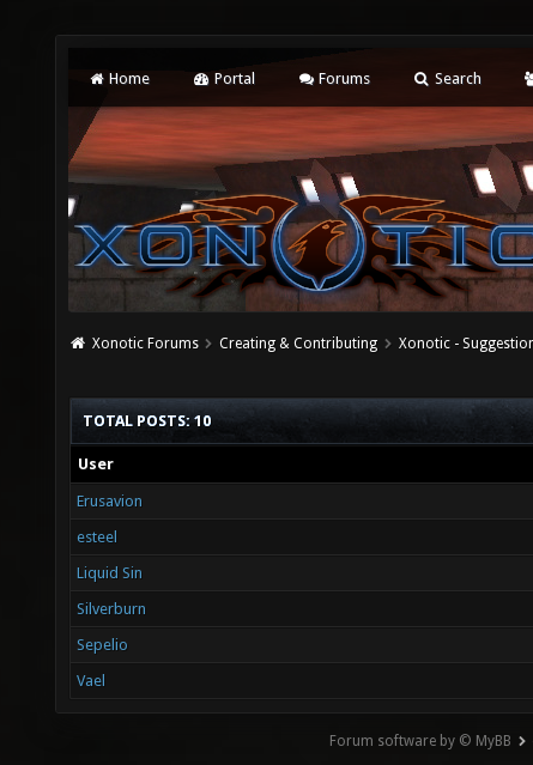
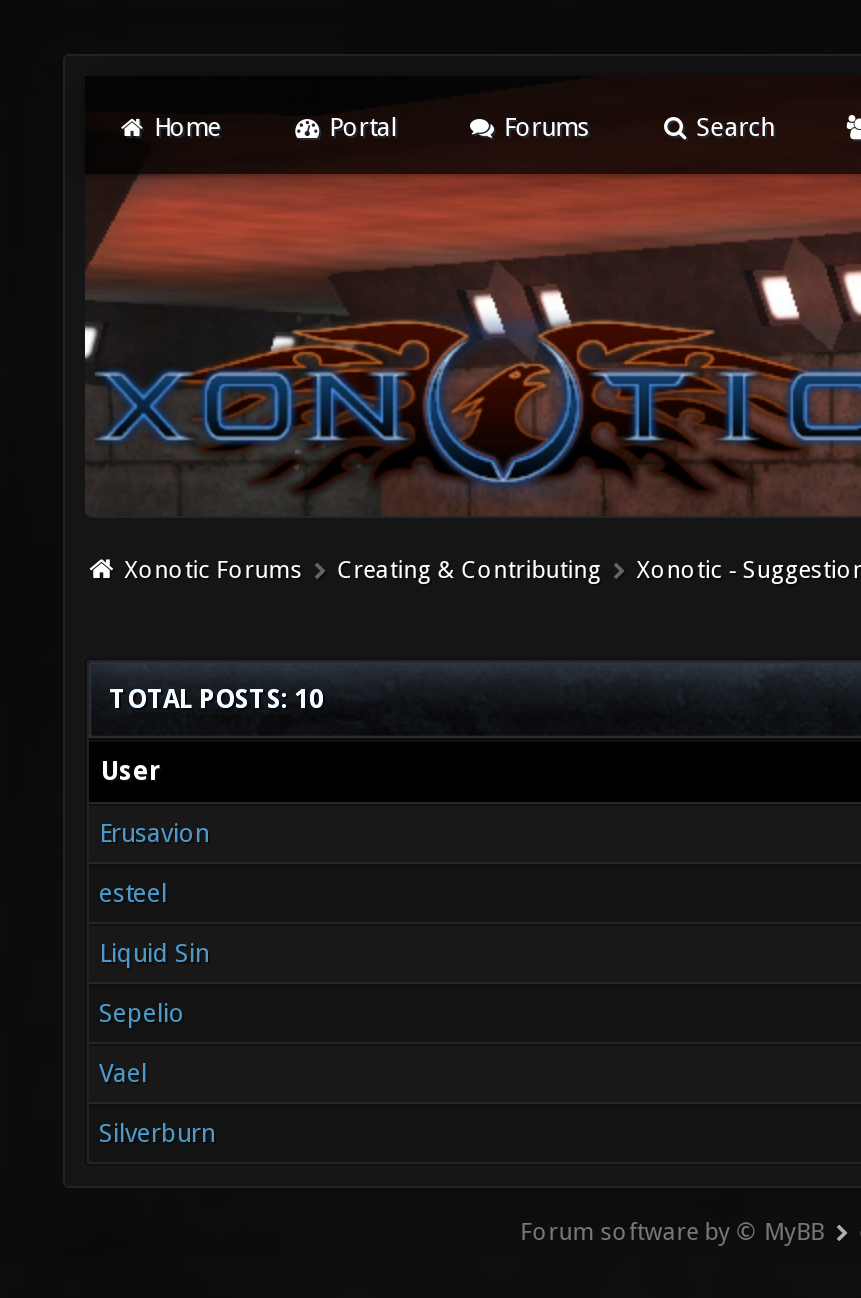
moved down: Silverburn

moved up: Sepelio | Vael
